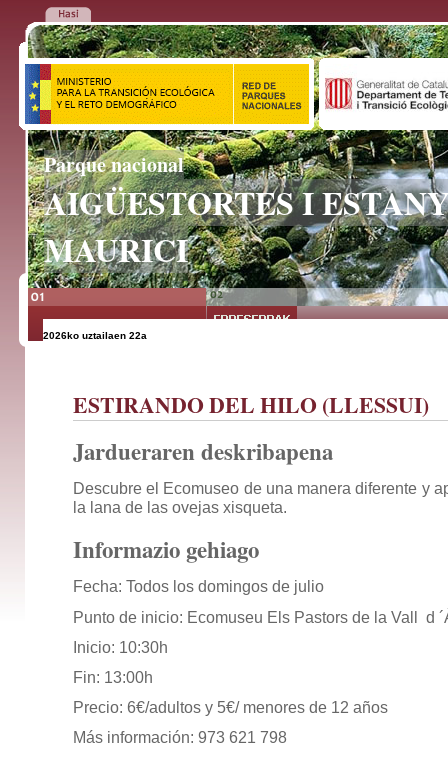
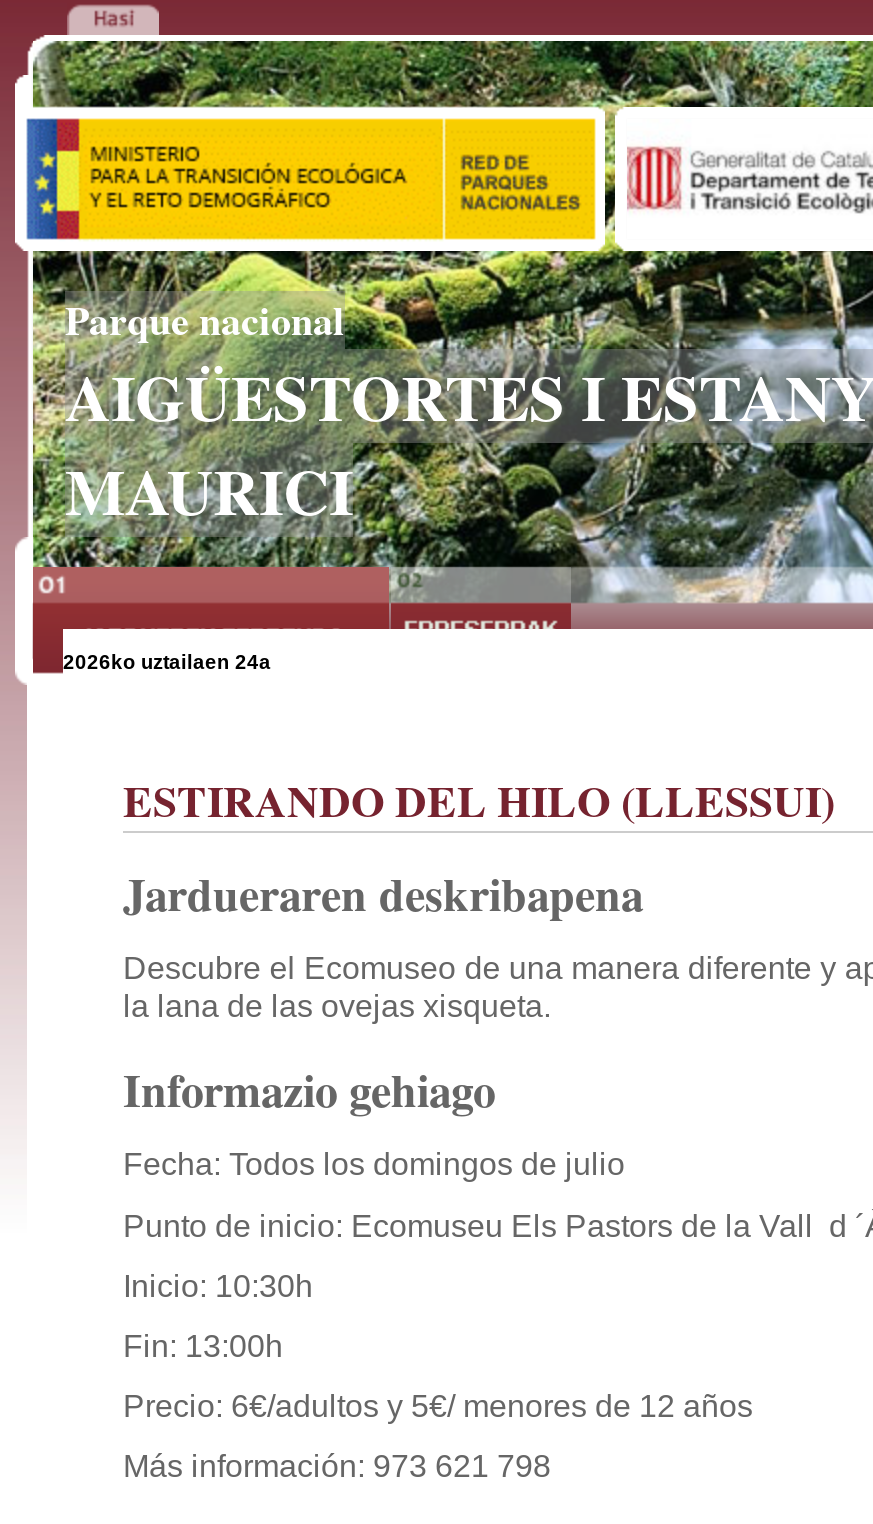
- 2026ko uztailaen 22a
+ 2026ko uztailaen 24a
